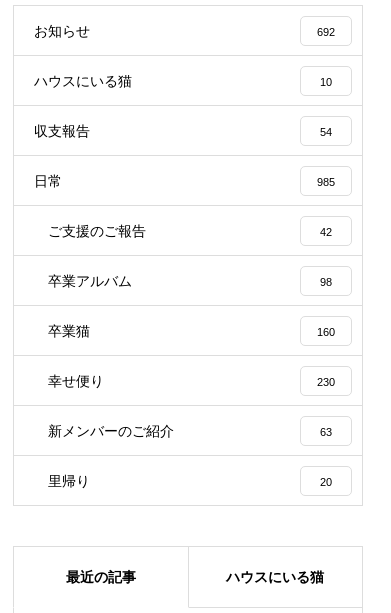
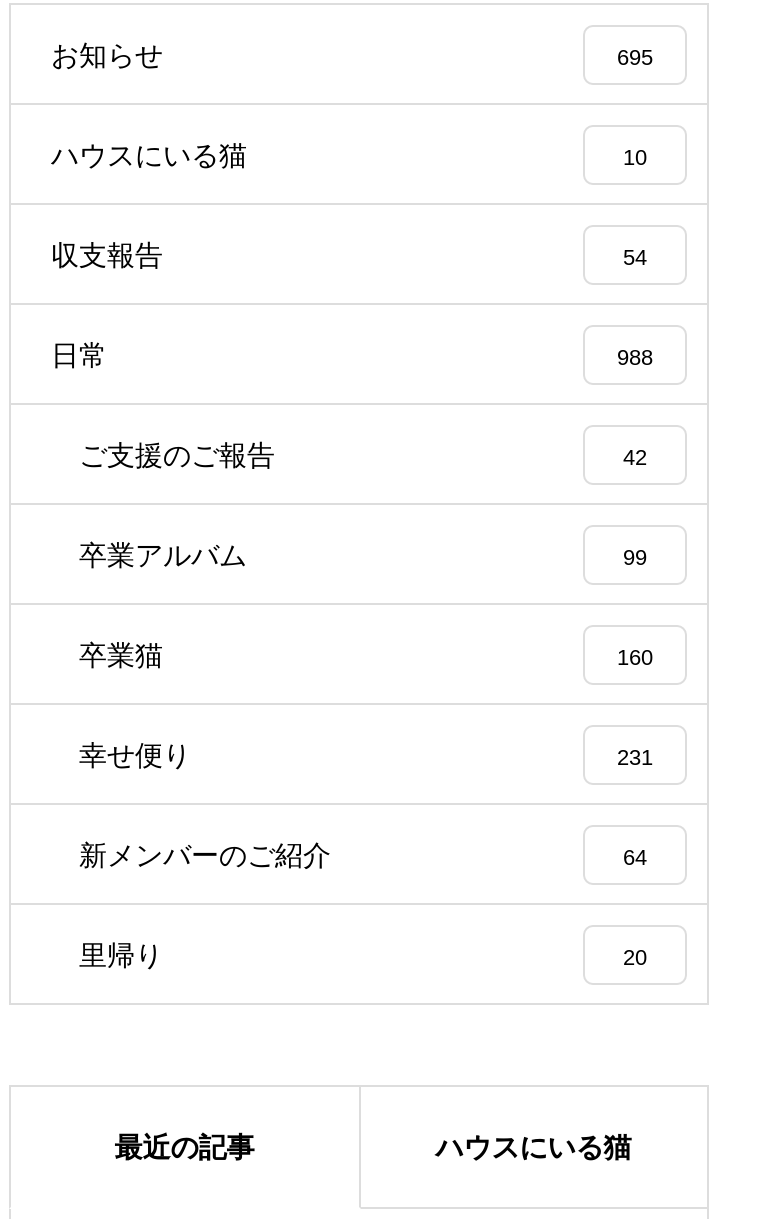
- 692
+ 695

- 985
+ 988

- 98
+ 99

- 230
+ 231

- 63
+ 64
